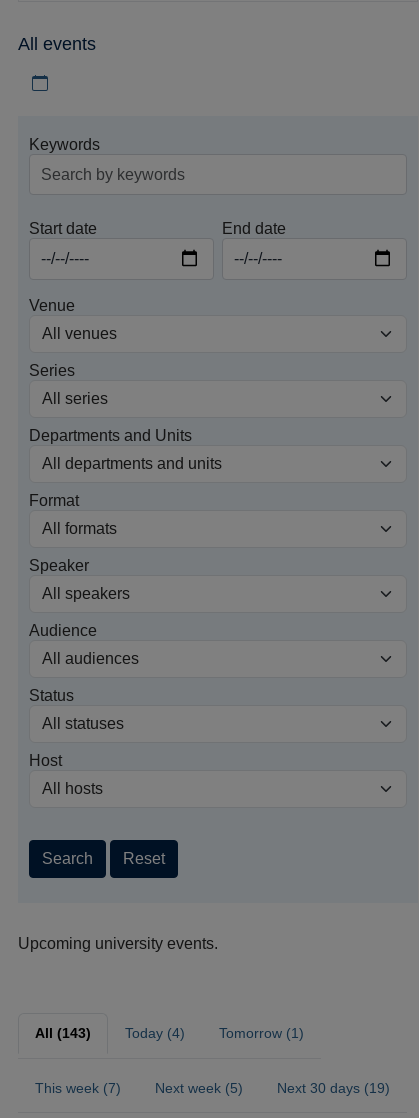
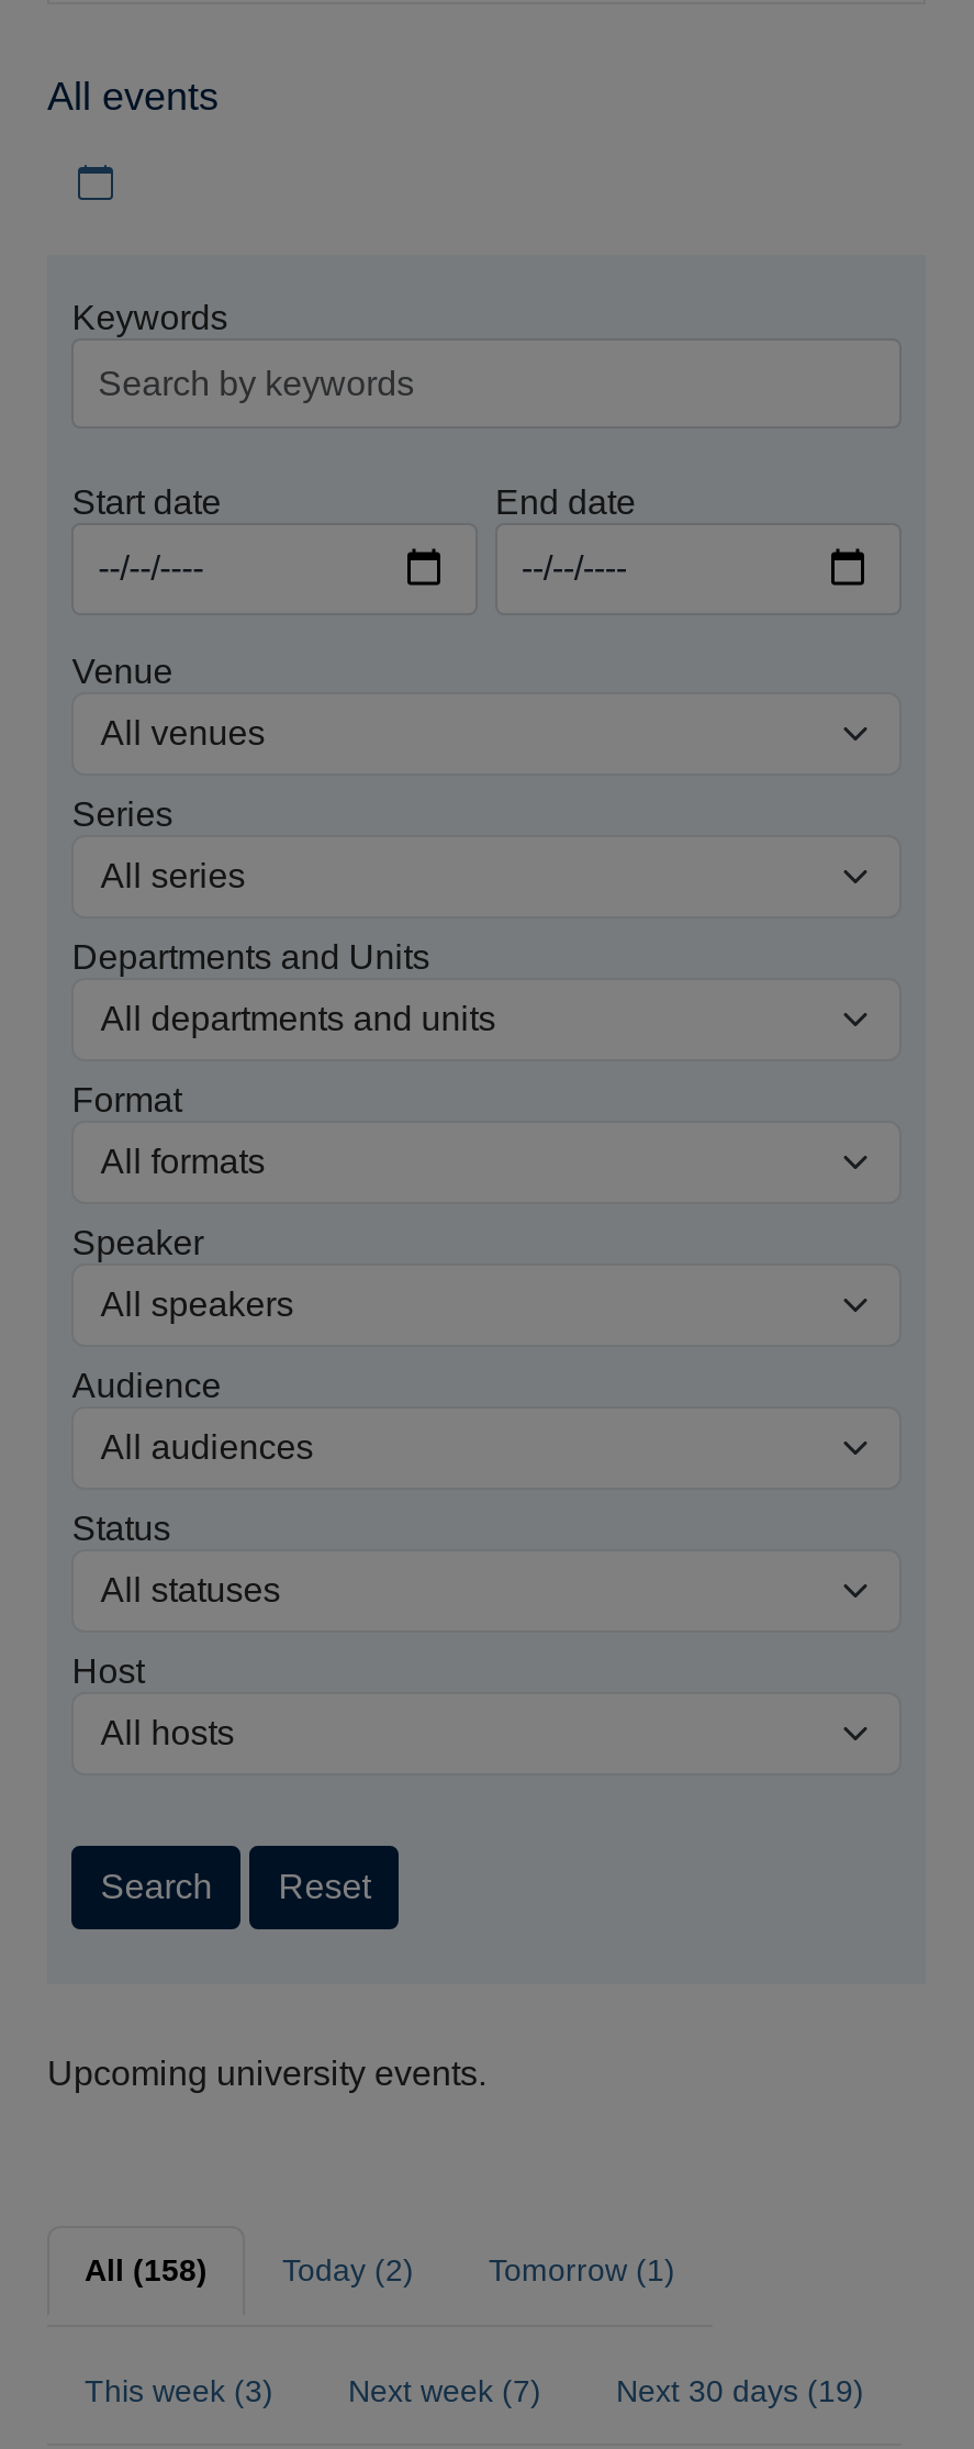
- All (143)
+ All (158)

- Today (4)
+ Today (2)

- This week (7)
+ This week (3)

- Next week (5)
+ Next week (7)
